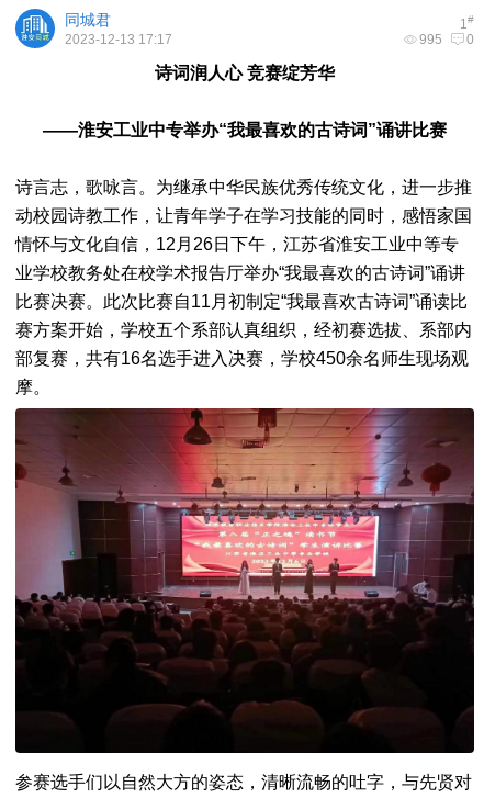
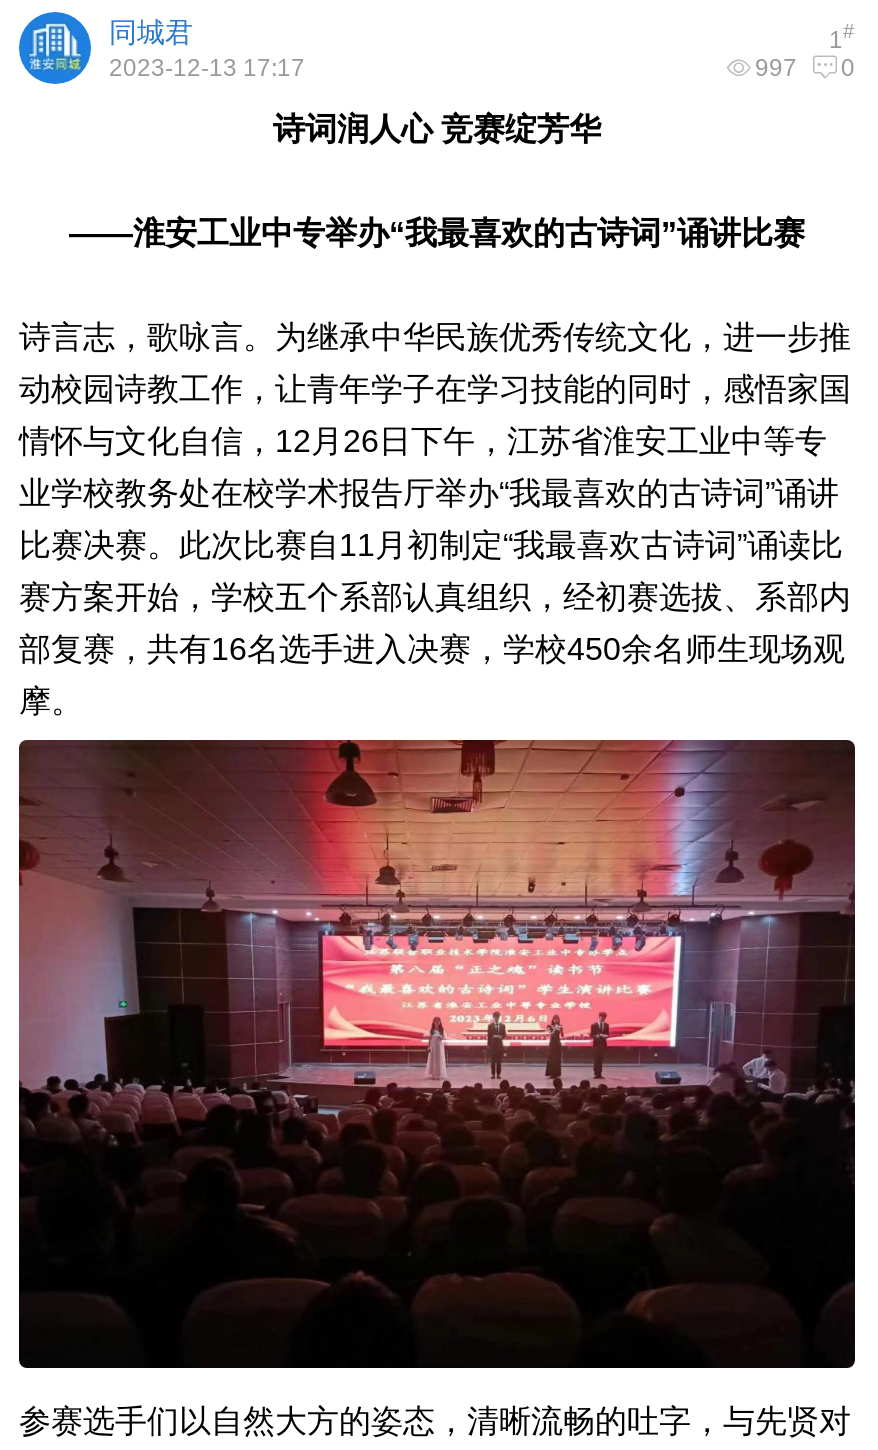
- 995 0
+ 997 0
